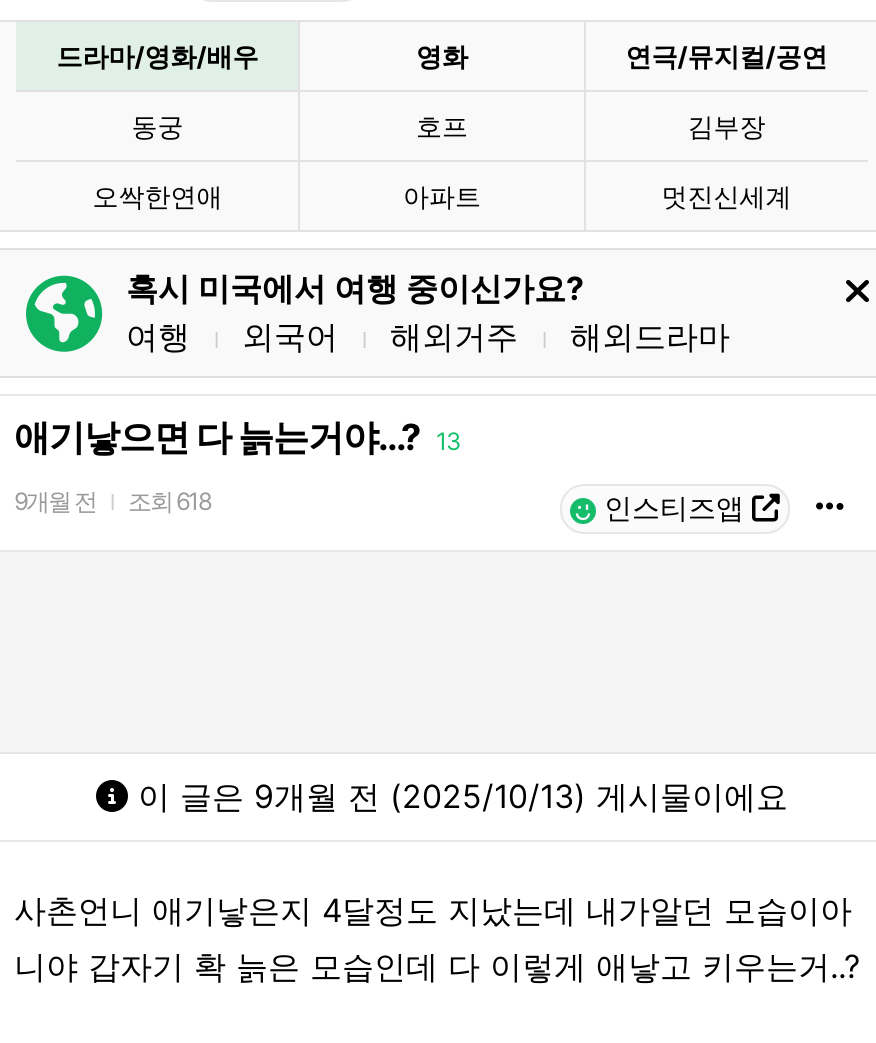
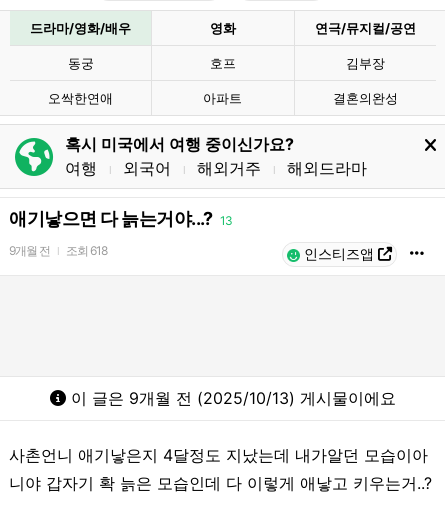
- 멋진신세계
+ 결혼의완성
